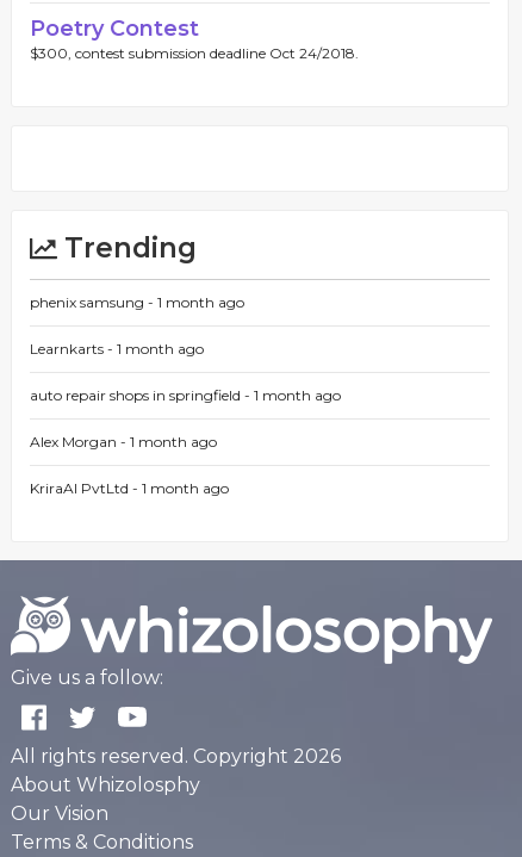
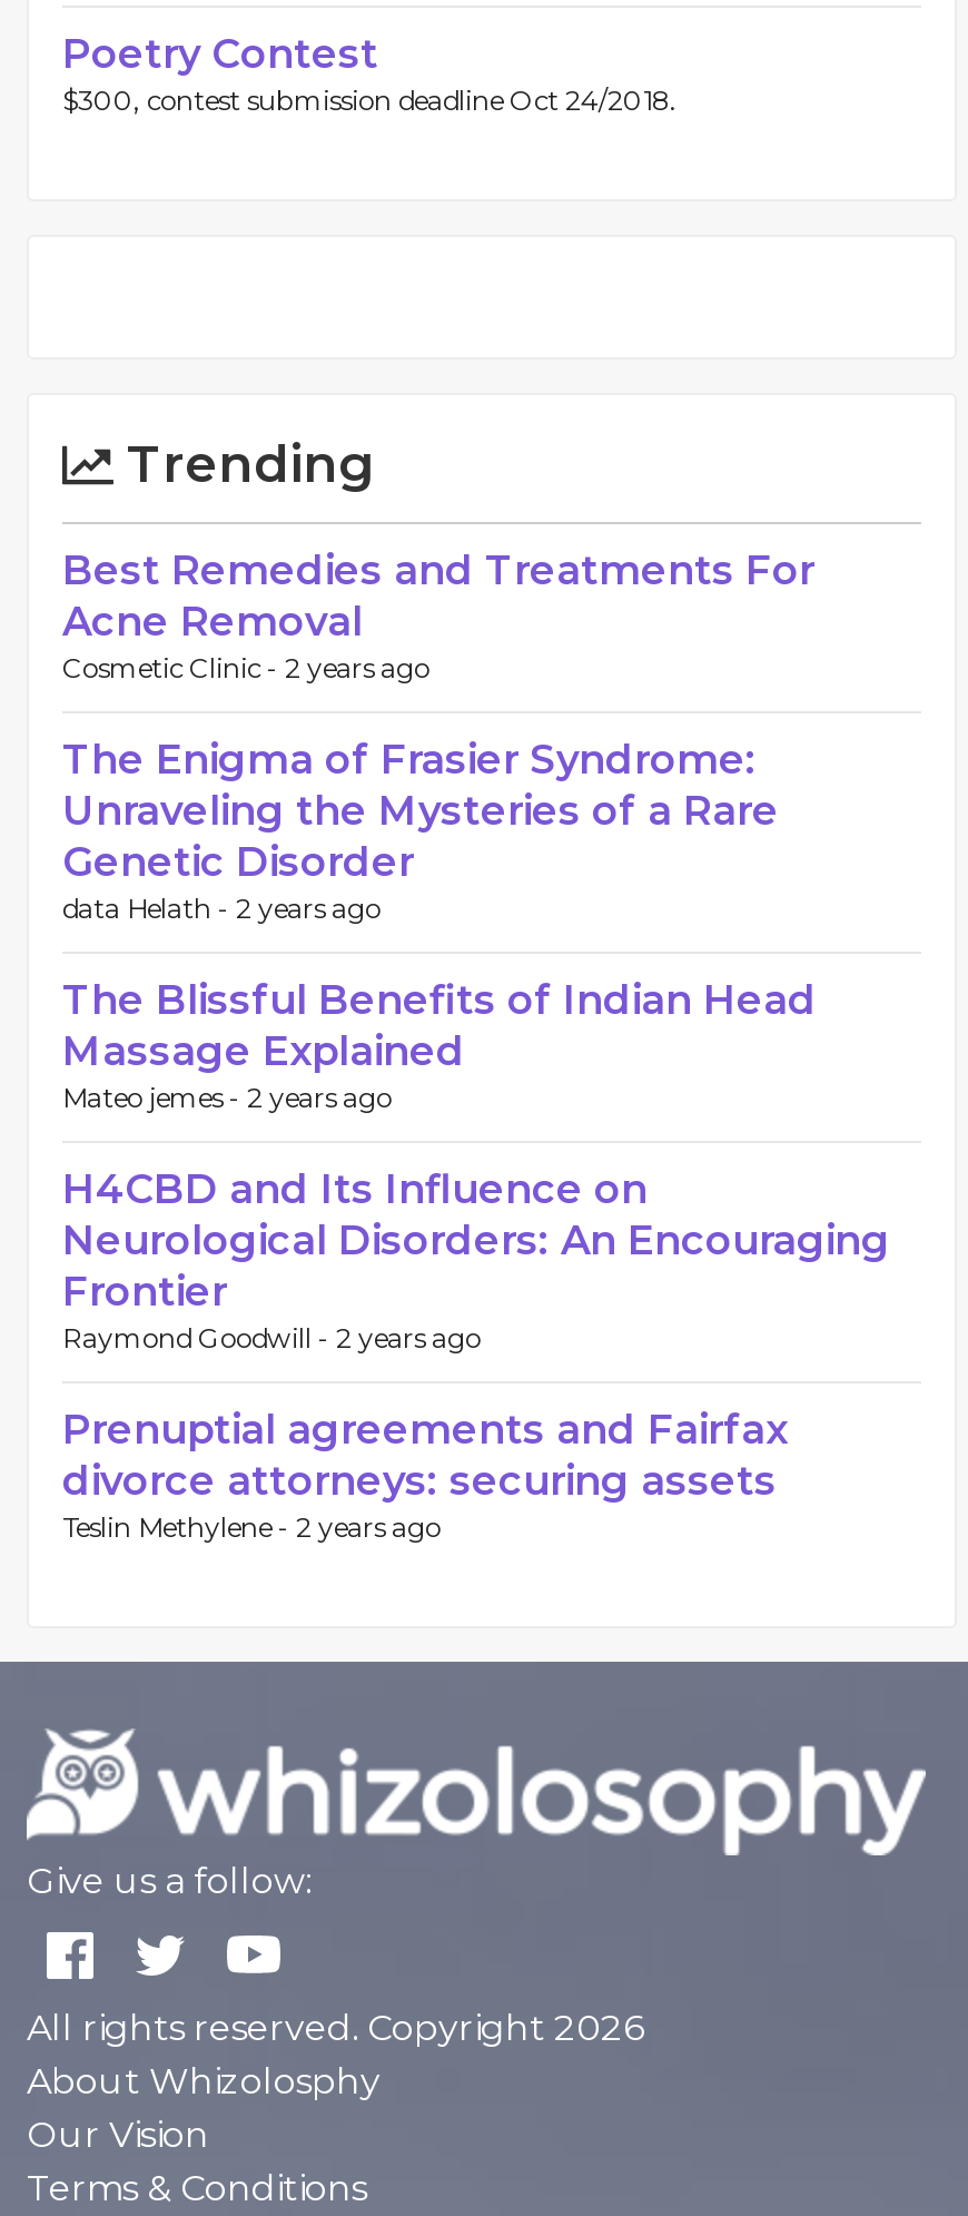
- phenix samsung - 1 month ago
+ Best Remedies and Treatments For
+ Acne Removal
+ Cosmetic Clinic - 2 years ago

- Learnkarts - 1 month ago
+ The Enigma of Frasier Syndrome:
+ Unraveling the Mysteries of a Rare
+ Genetic Disorder
+ data Helath - 2 years ago

- auto repair shops in springfield - 1 month ago
+ The Blissful Benefits of Indian Head
+ Massage Explained
+ Mateo jemes - 2 years ago

- Alex Morgan - 1 month ago
+ H4CBD and Its Influence on
+ Neurological Disorders: An Encouraging
+ Frontier
+ Raymond Goodwill - 2 years ago

- KriraAI PvtLtd - 1 month ago
+ Prenuptial agreements and Fairfax
+ divorce attorneys: securing assets
+ Teslin Methylene - 2 years ago
